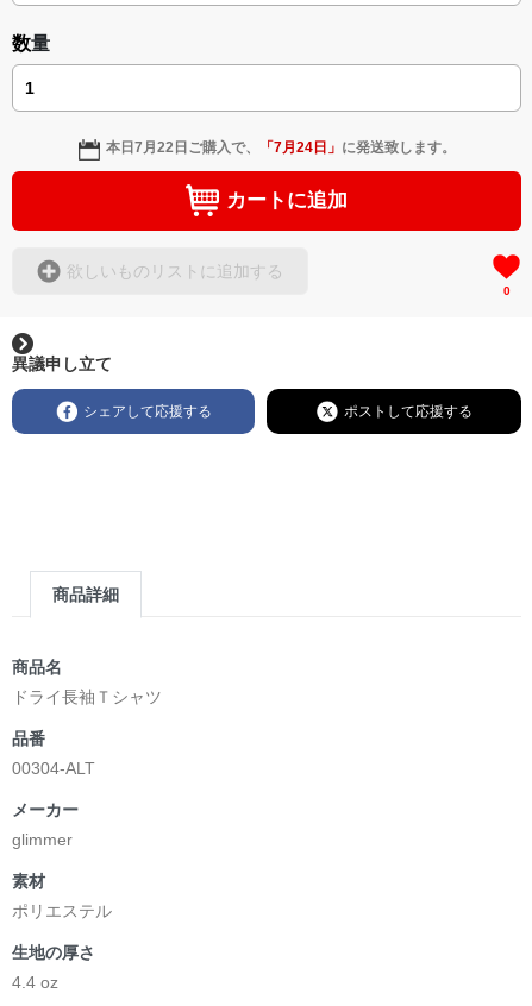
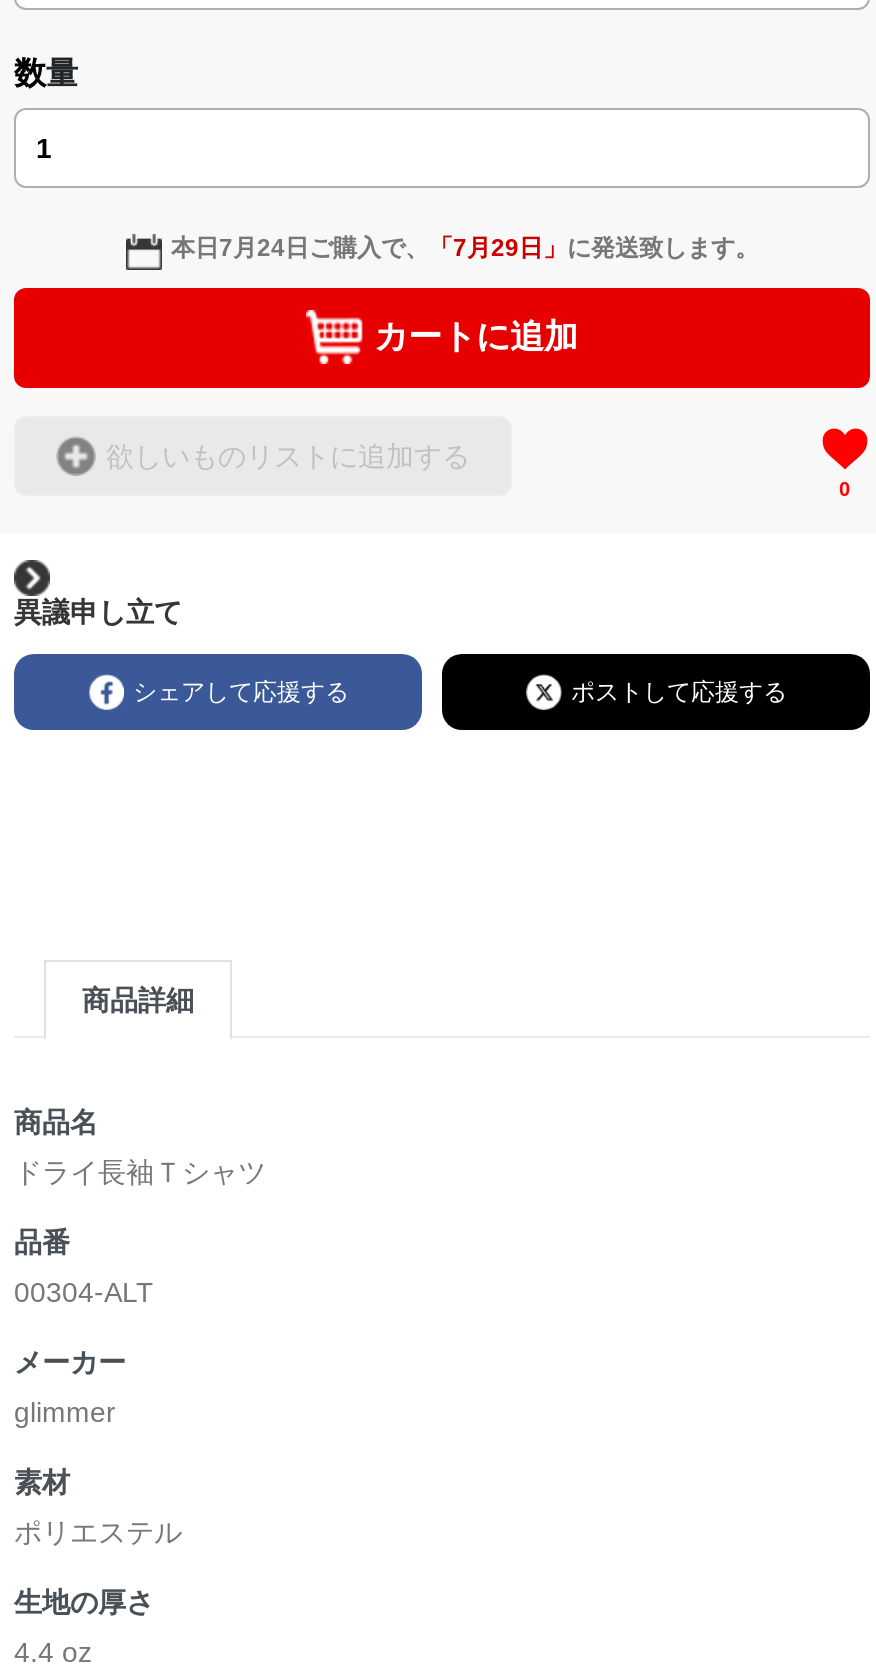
- 本日7月22日ご購入で、「7月24日」に発送致します。
+ 本日7月24日ご購入で、「7月29日」に発送致します。
